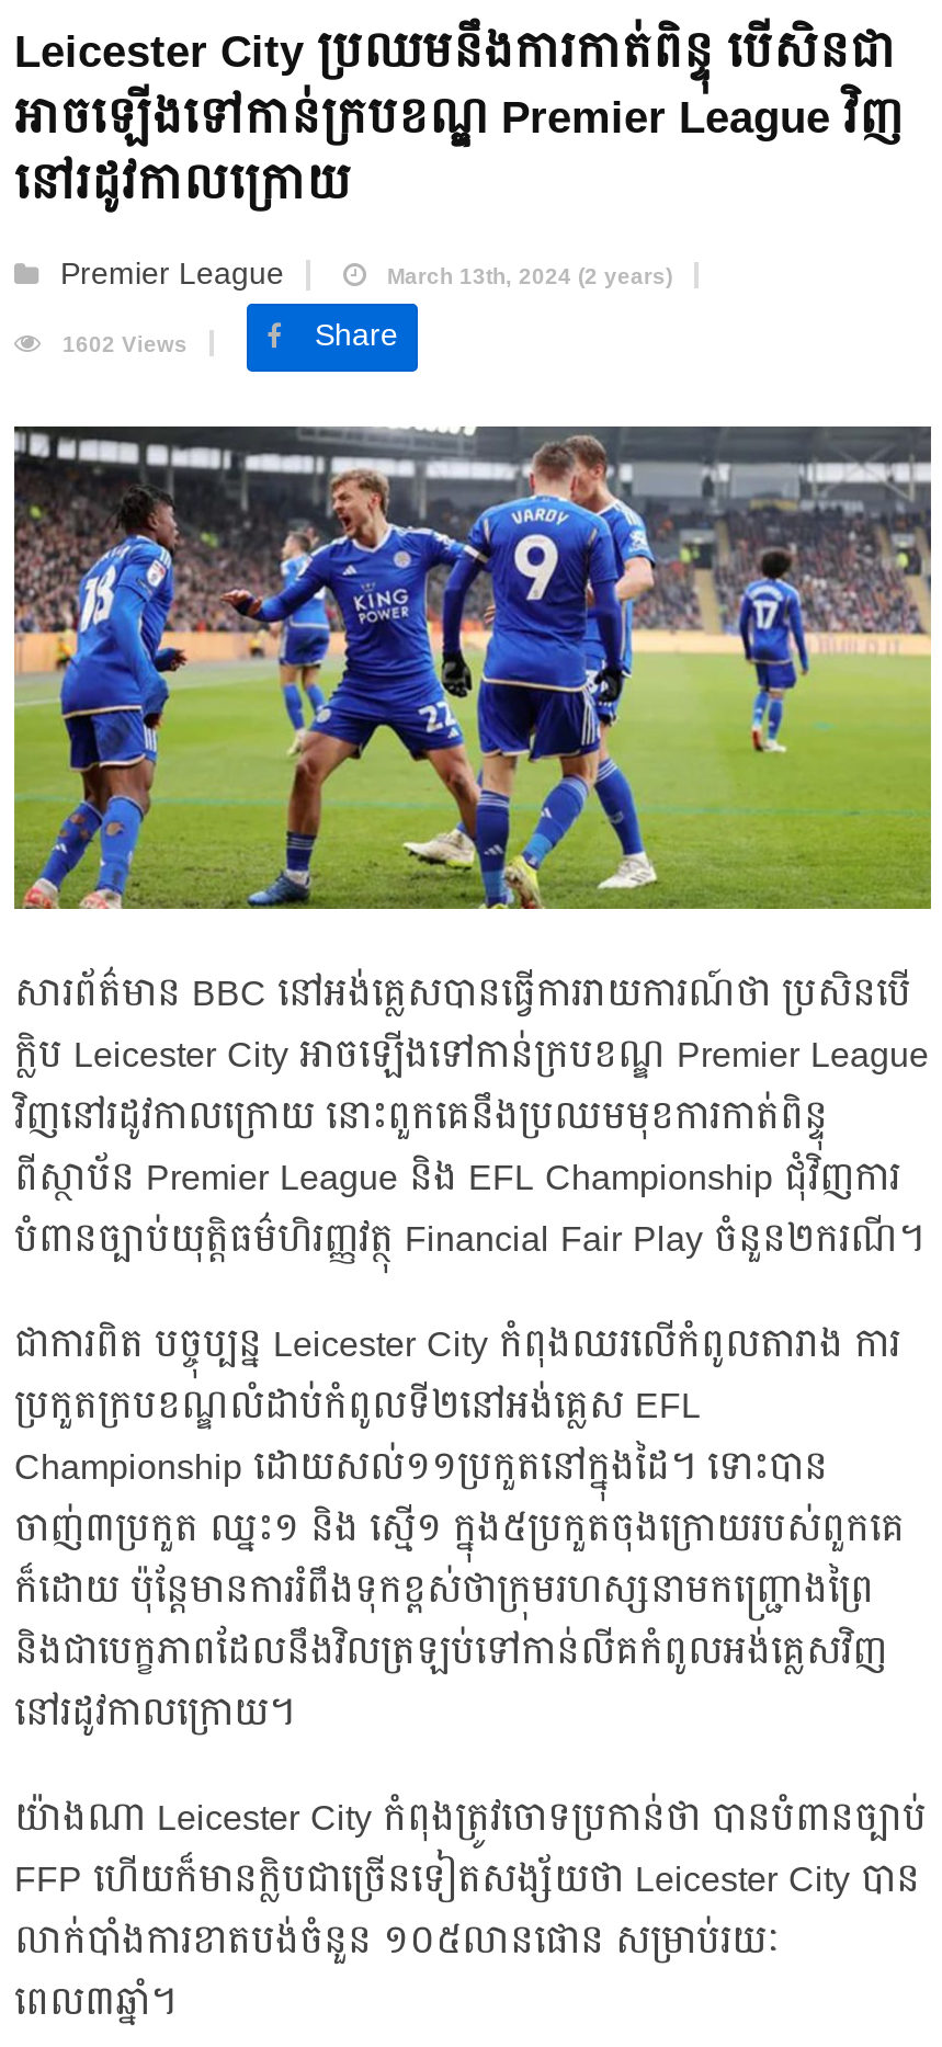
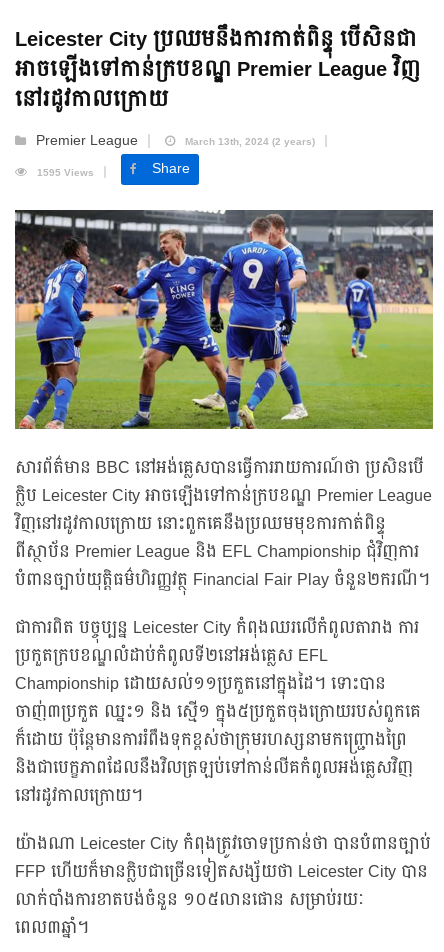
- 1602 Views
+ 1595 Views
